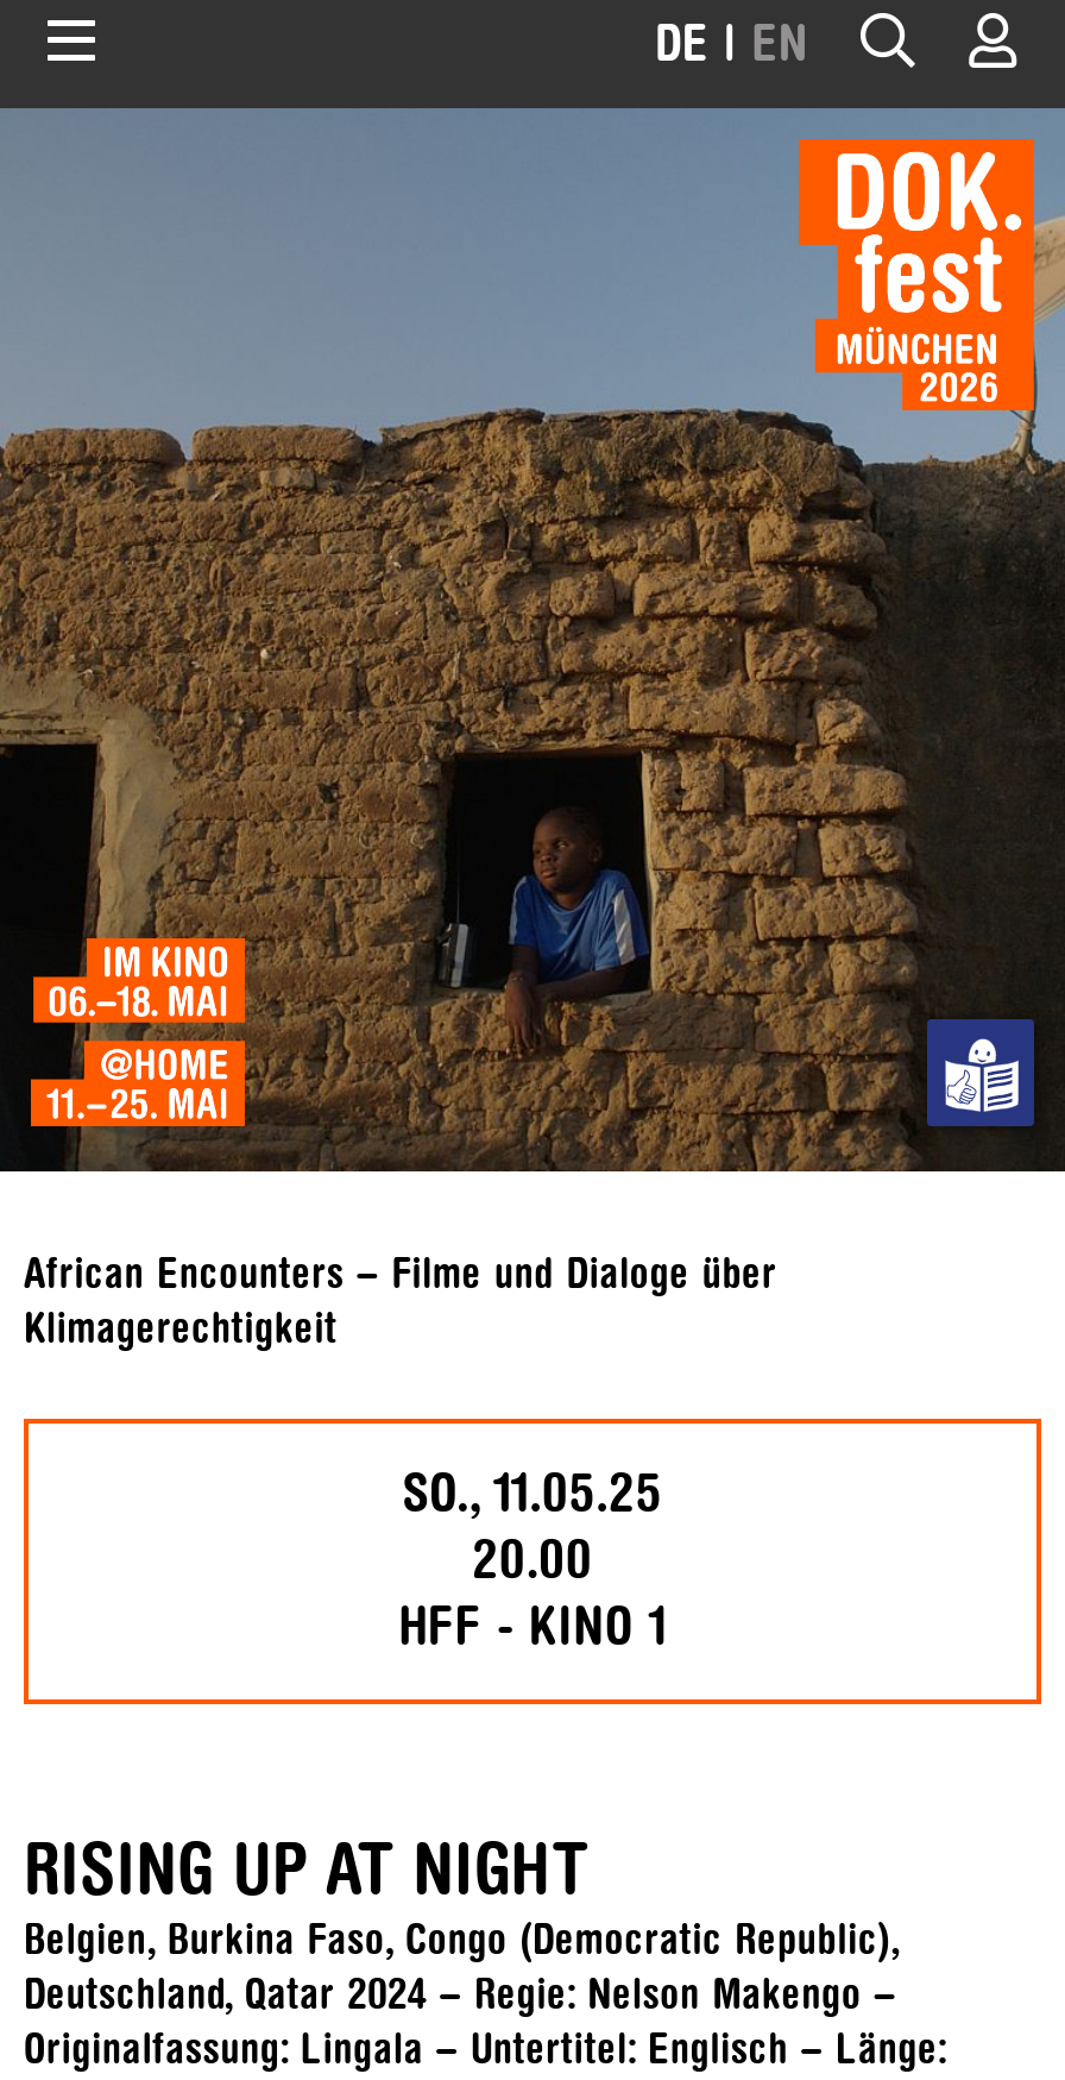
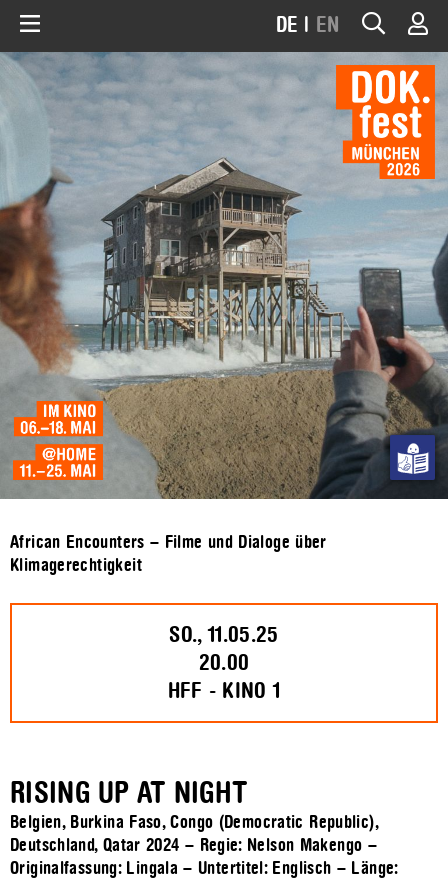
- [image]
+ [image]
